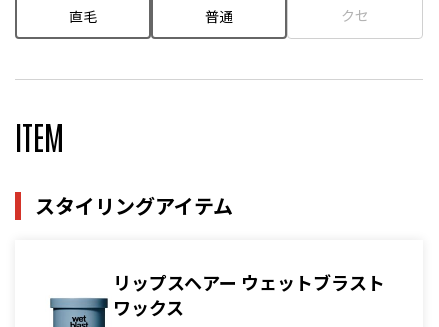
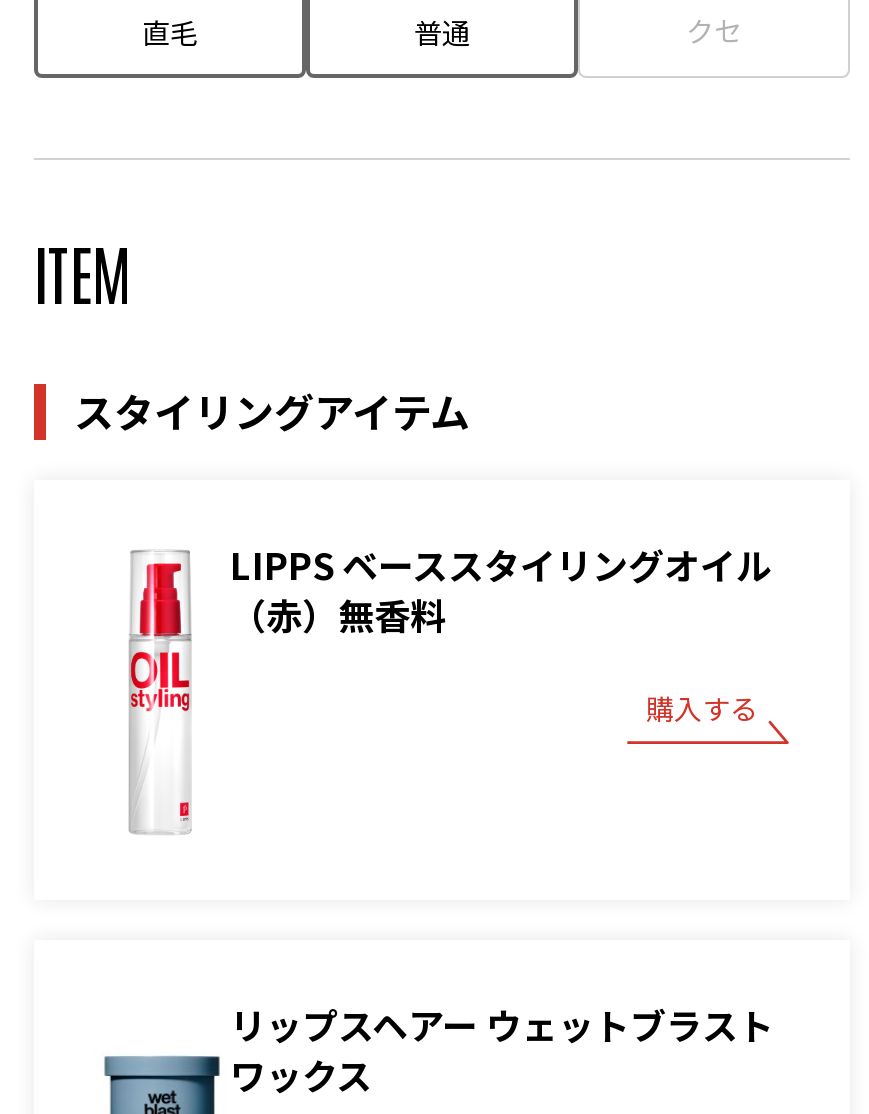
+ [image]
+ LIPPS ベーススタイリングオイル
+ （赤）無香料
+ 購入する
